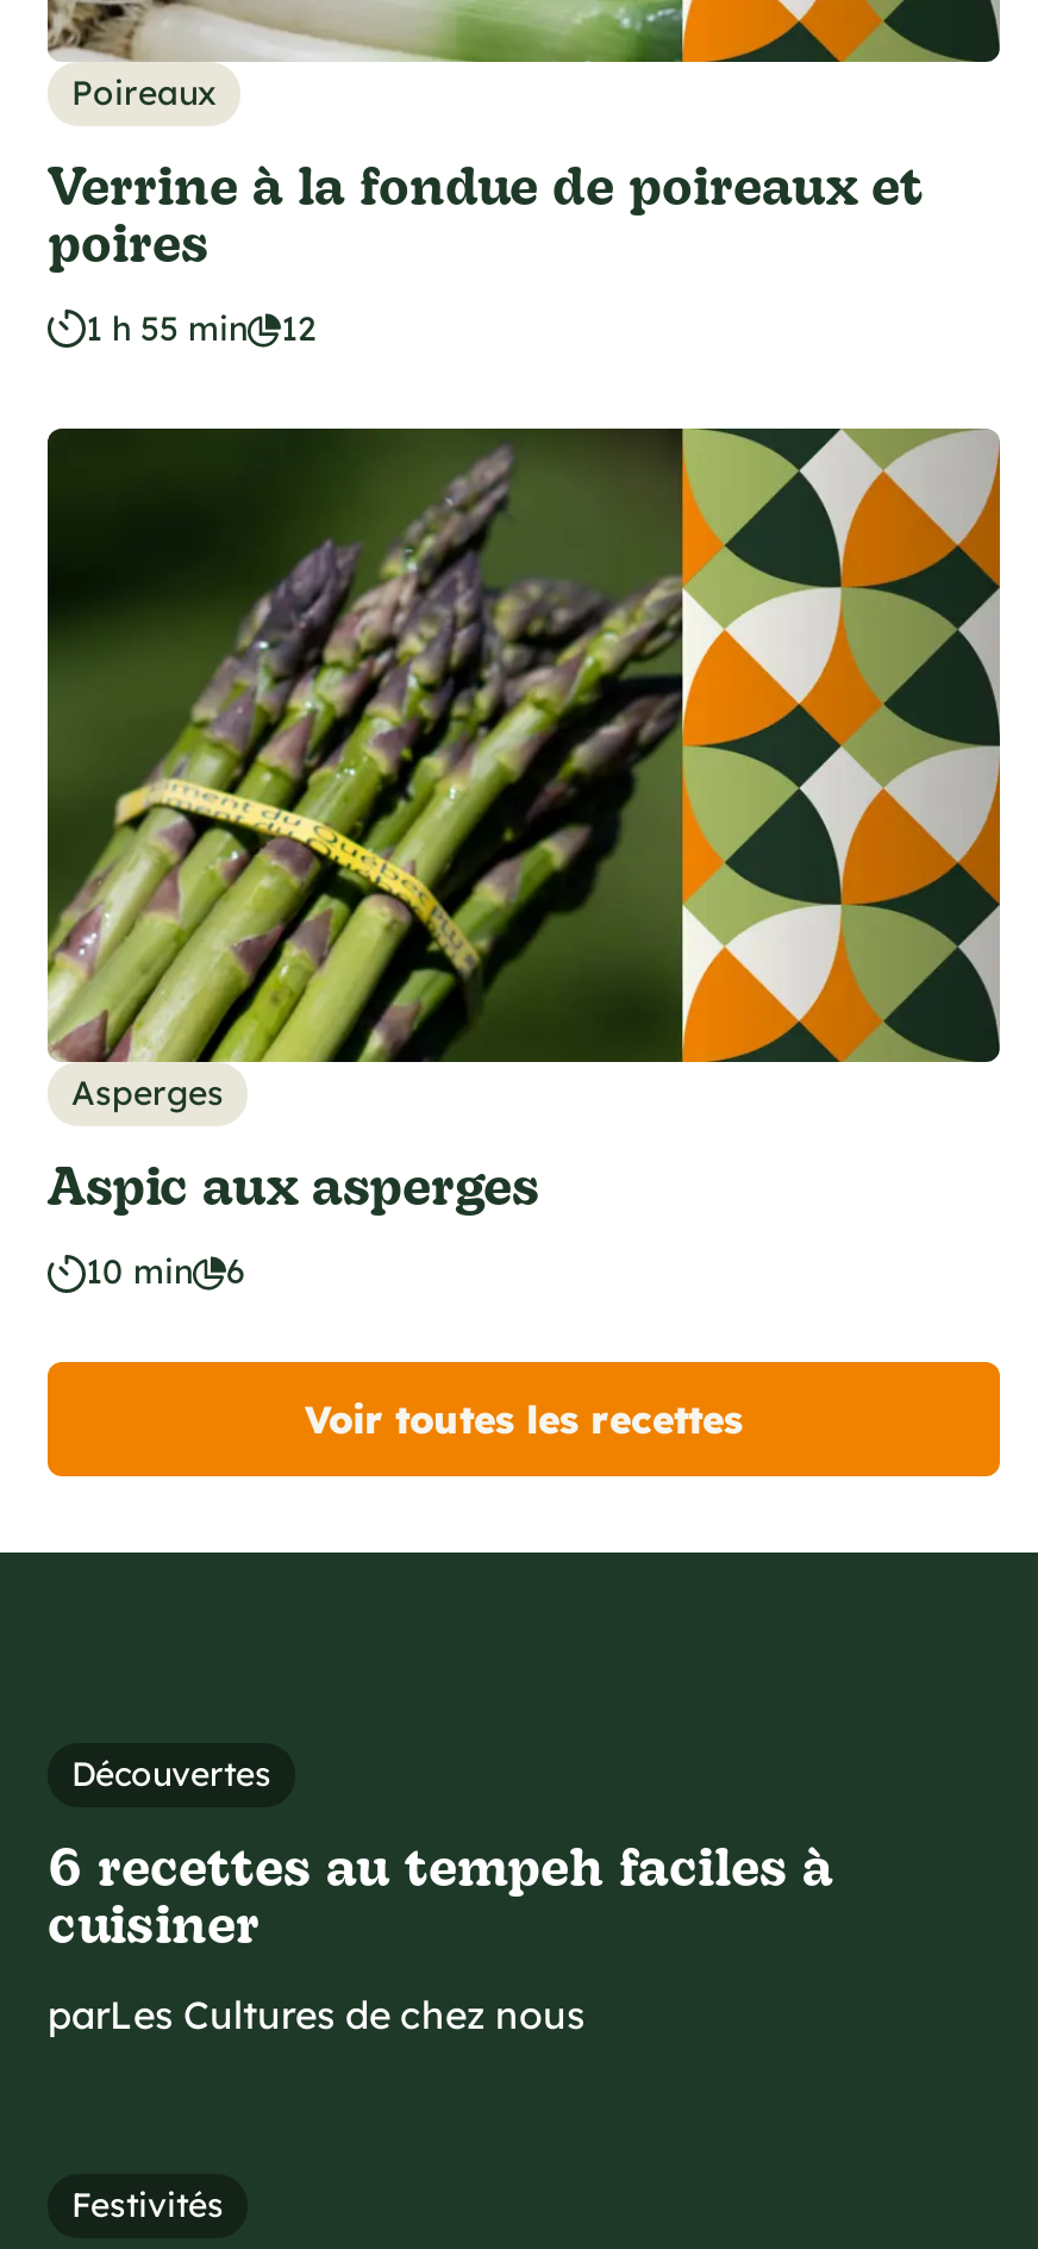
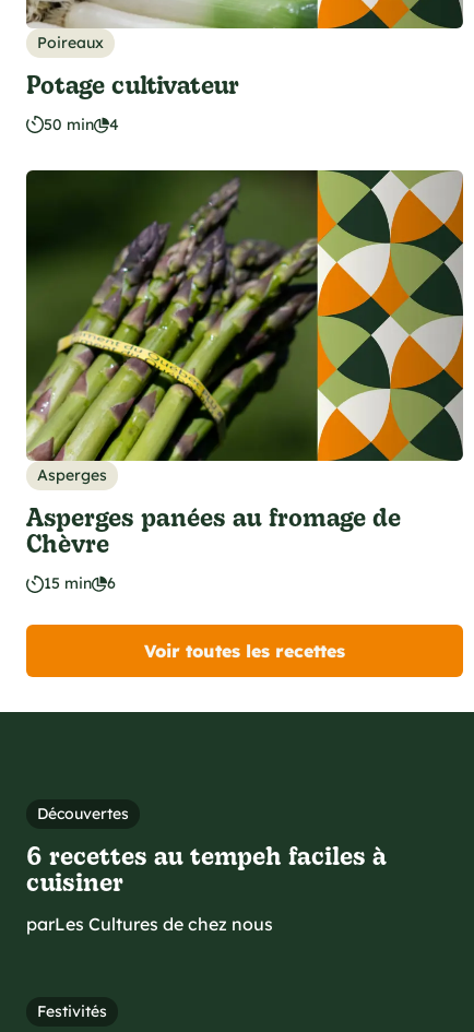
- Verrine à la fondue de poireaux et
- poires
- 1 h 55 min
- 12
+ Potage cultivateur
+ 50 min
+ 4

moved up: [image] | Asperges

- Aspic aux asperges
- 10 min
+ Asperges panées au fromage de
+ Chèvre
+ 15 min
